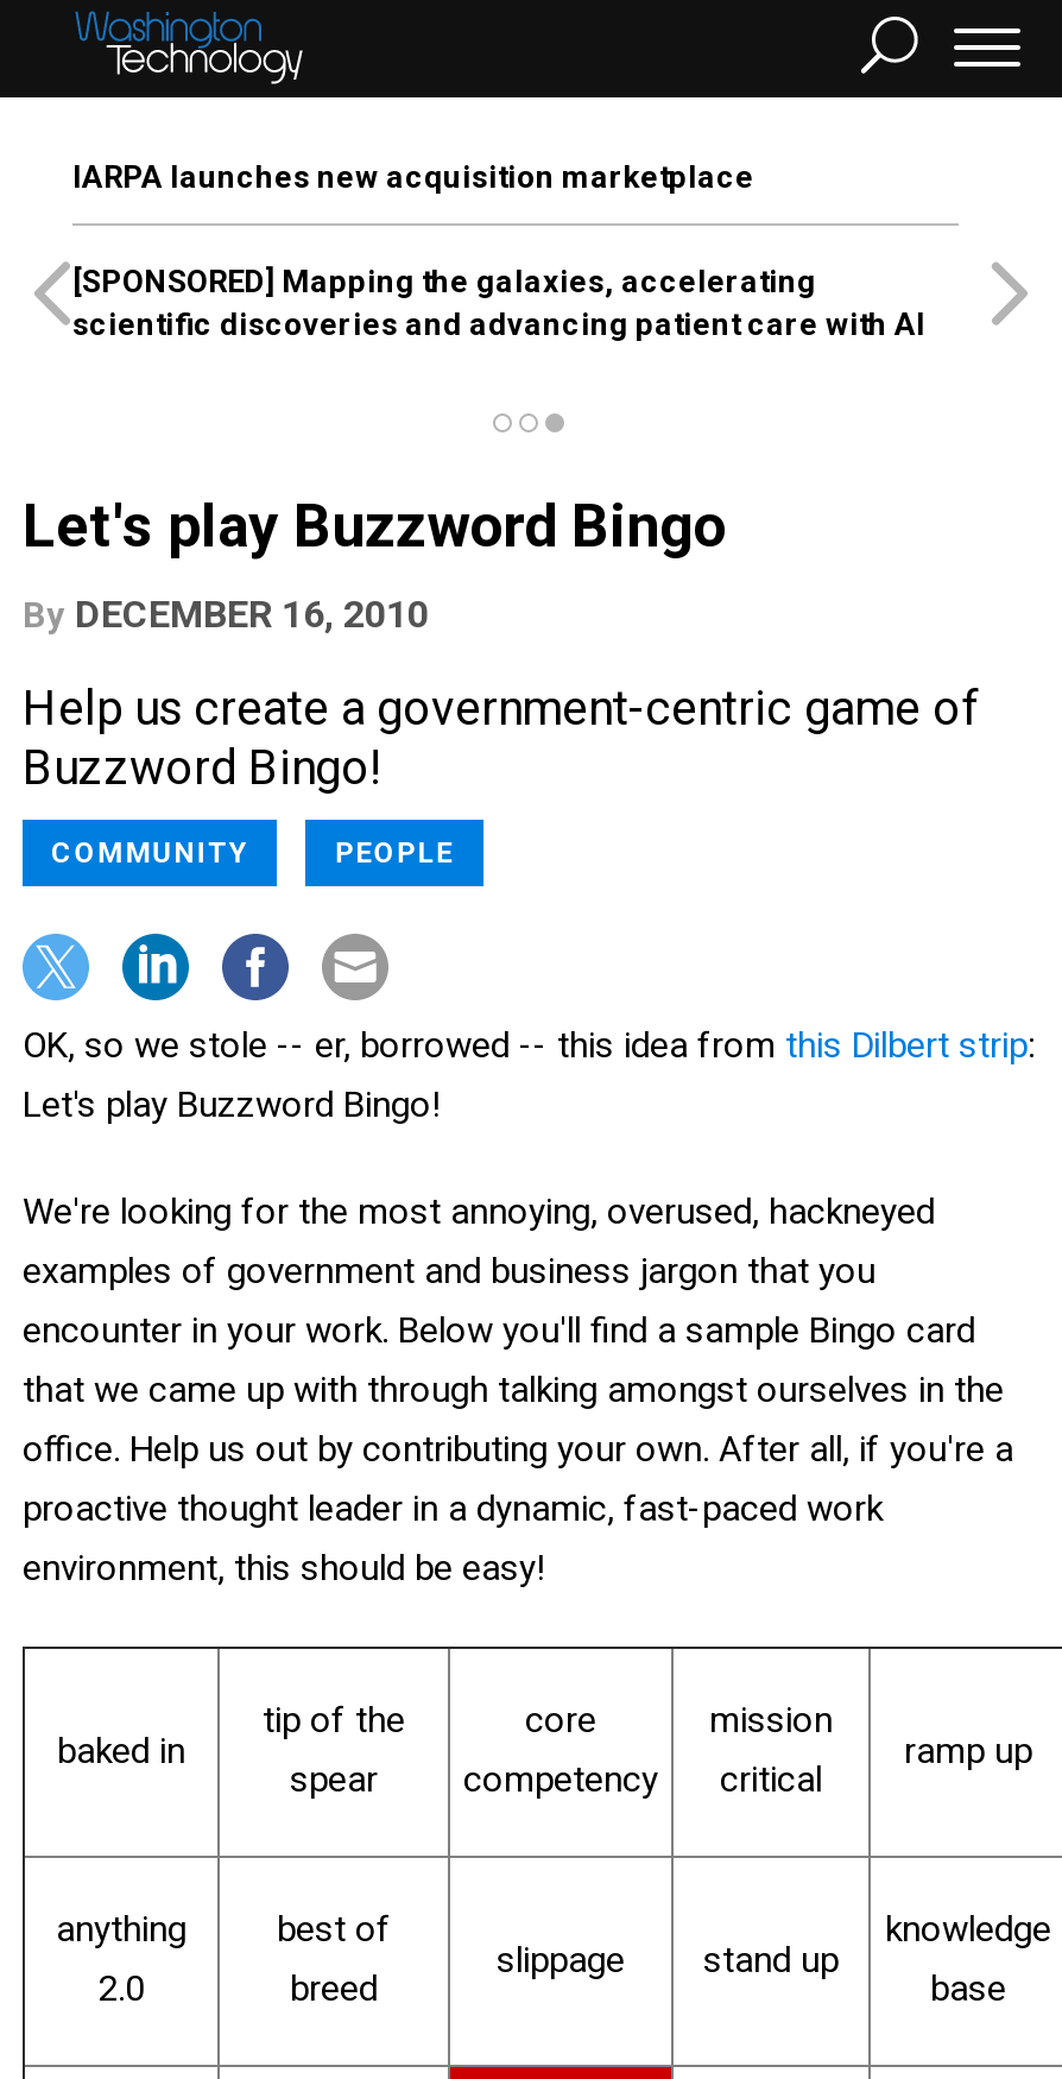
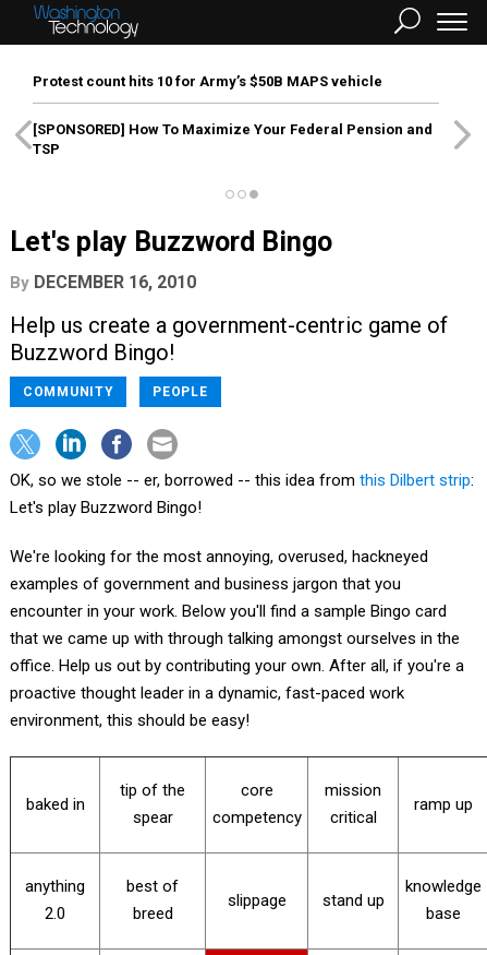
- IARPA launches new acquisition marketplace
+ Protest count hits 10 for Army’s $50B MAPS vehicle

- [SPONSORED] Mapping the galaxies, accelerating
- scientific discoveries and advancing patient care with AI
+ [SPONSORED] How To Maximize Your Federal Pension and
+ TSP
